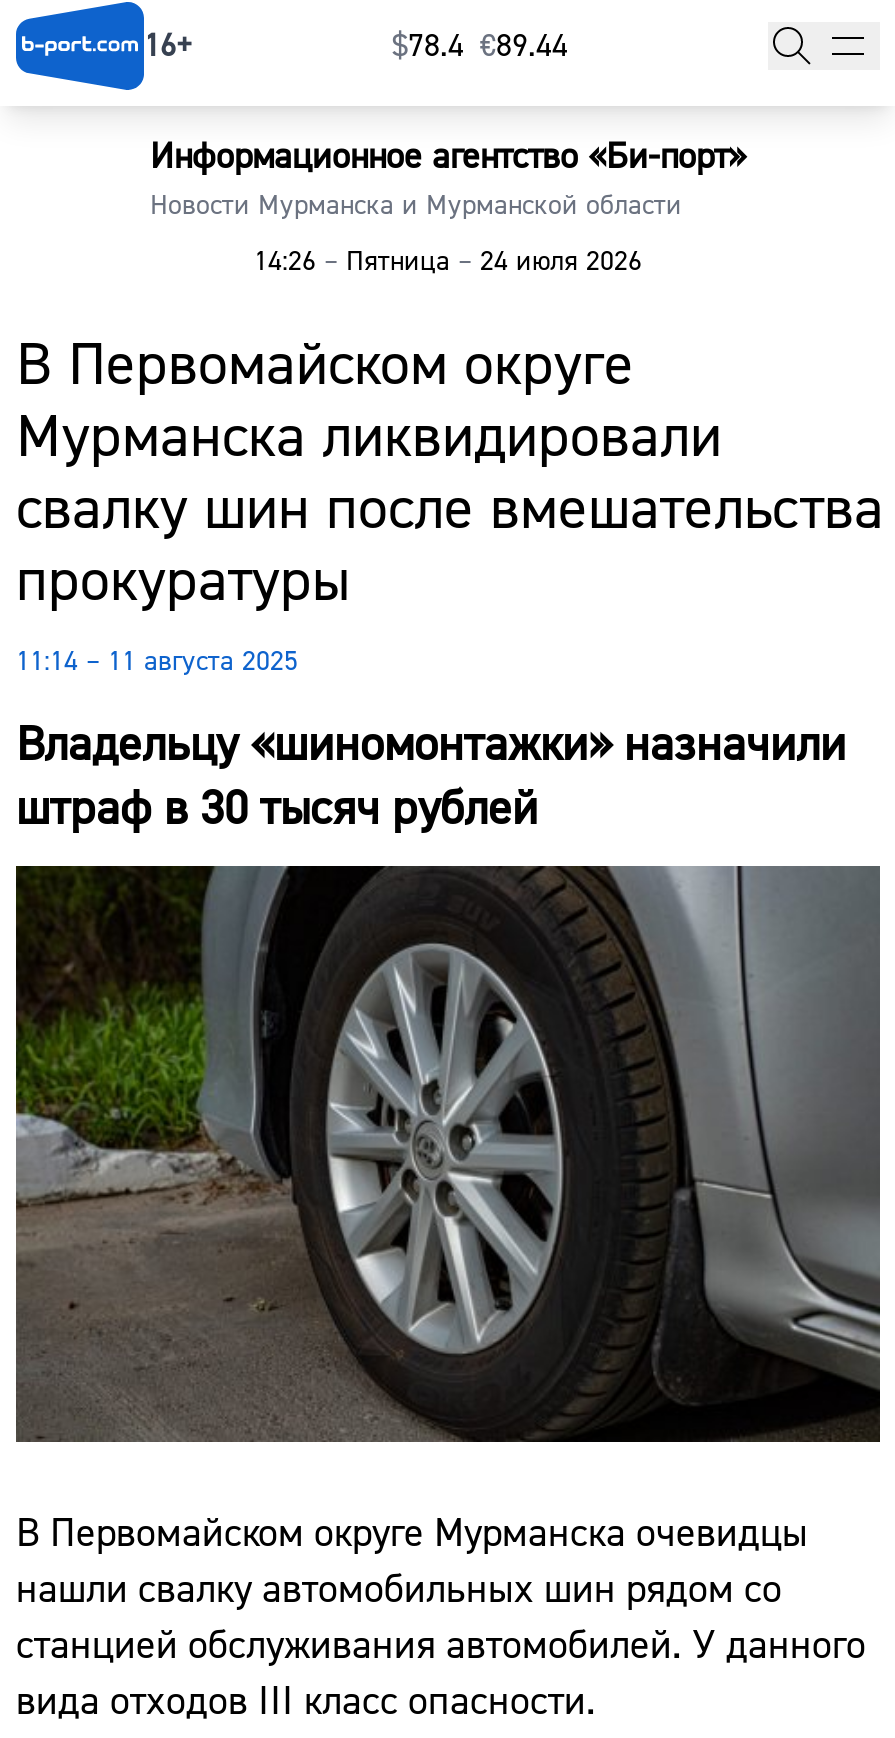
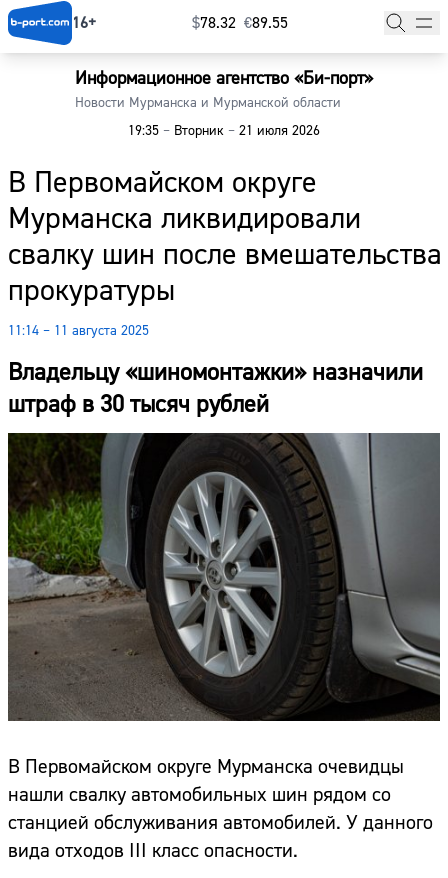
- $78.4 €89.44
+ $78.32 €89.55

- 14:26 – Пятница – 24 июля 2026
+ 19:35 – Вторник – 21 июля 2026
